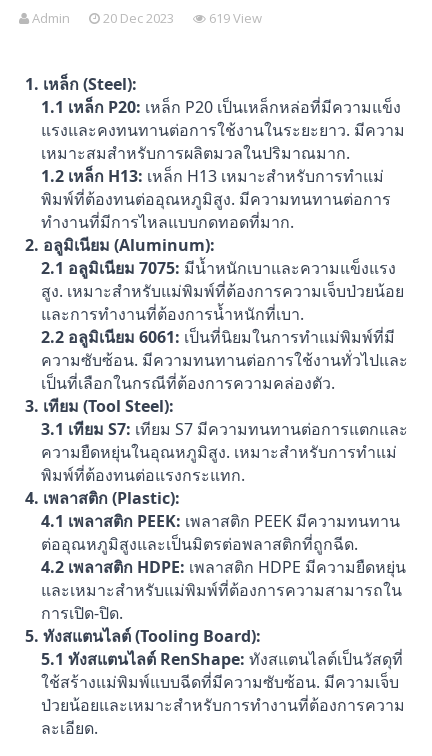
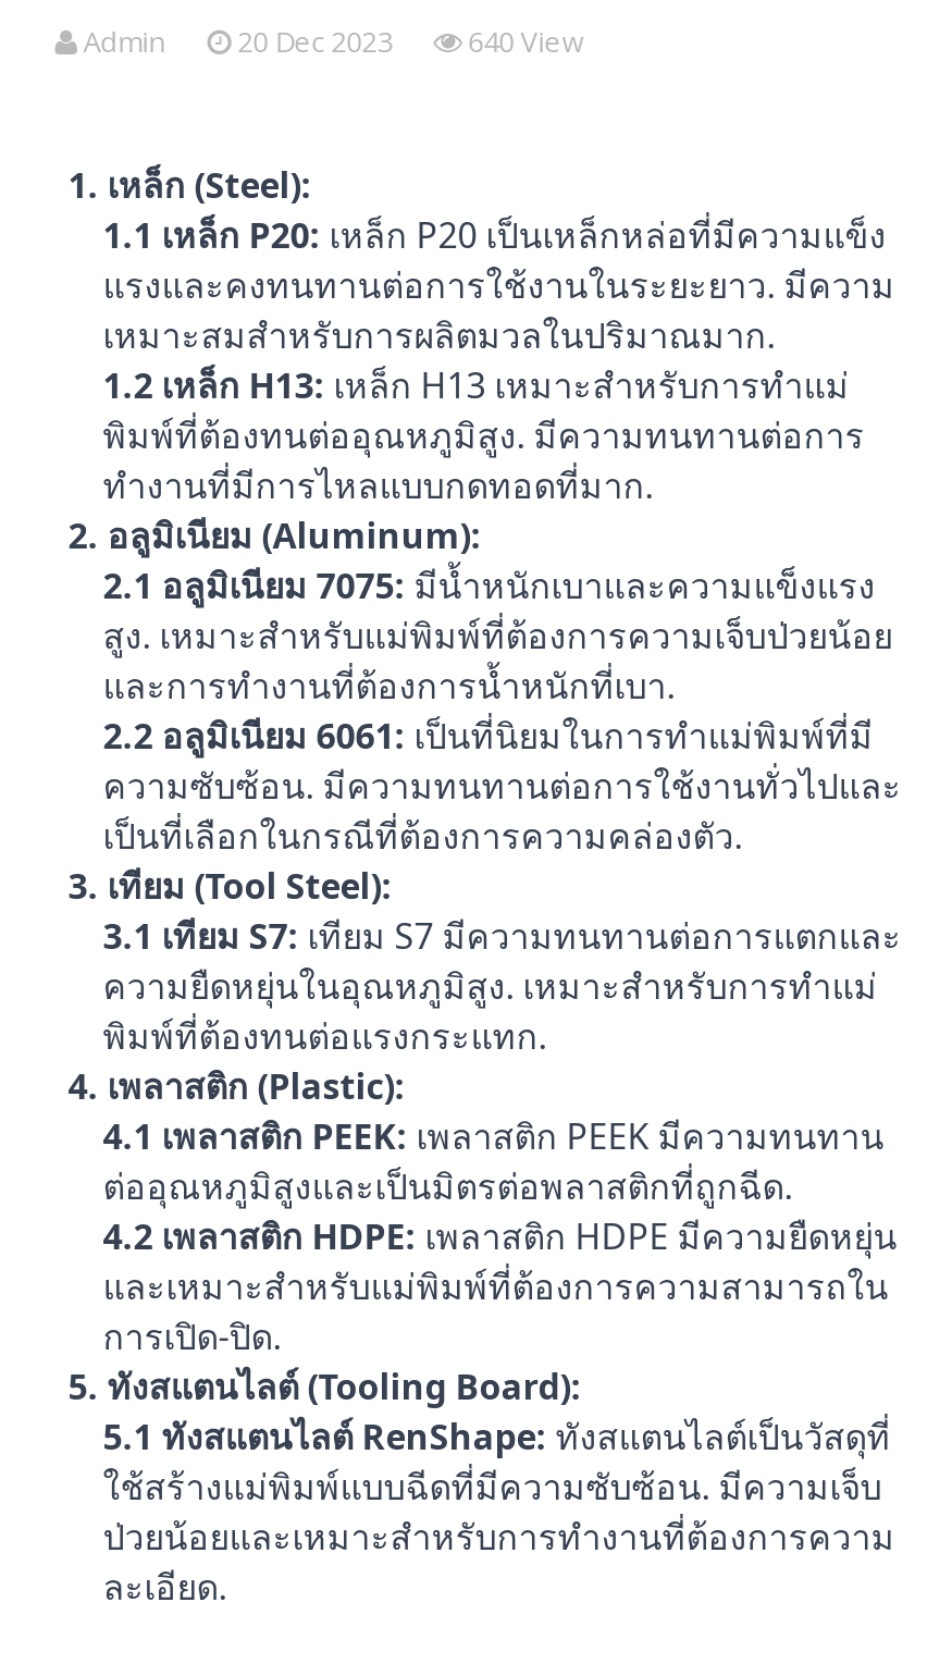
- Admin 20 Dec 2023 619 View
+ Admin 20 Dec 2023 640 View
